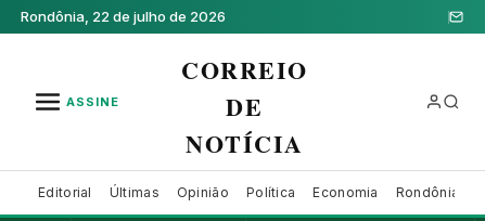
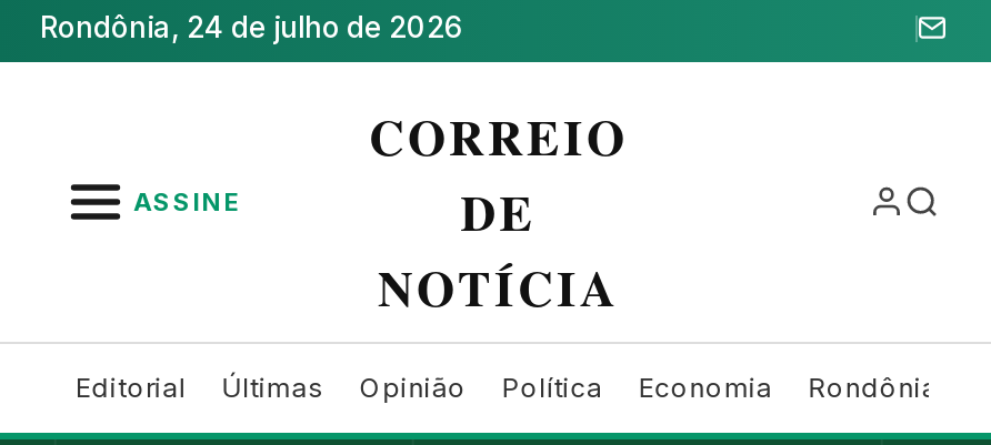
- Rondônia, 22 de julho de 2026
+ Rondônia, 24 de julho de 2026
